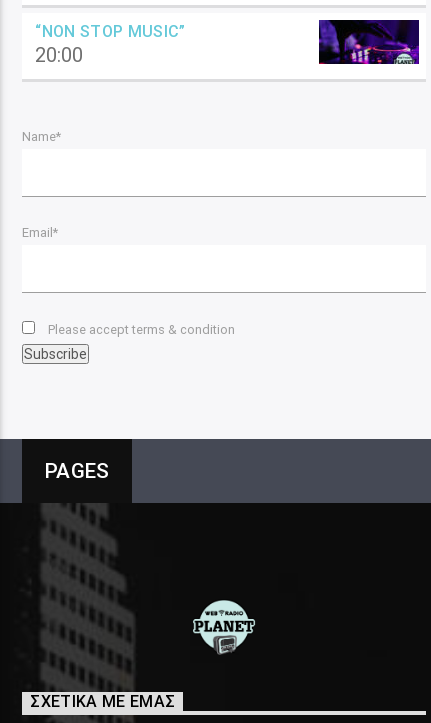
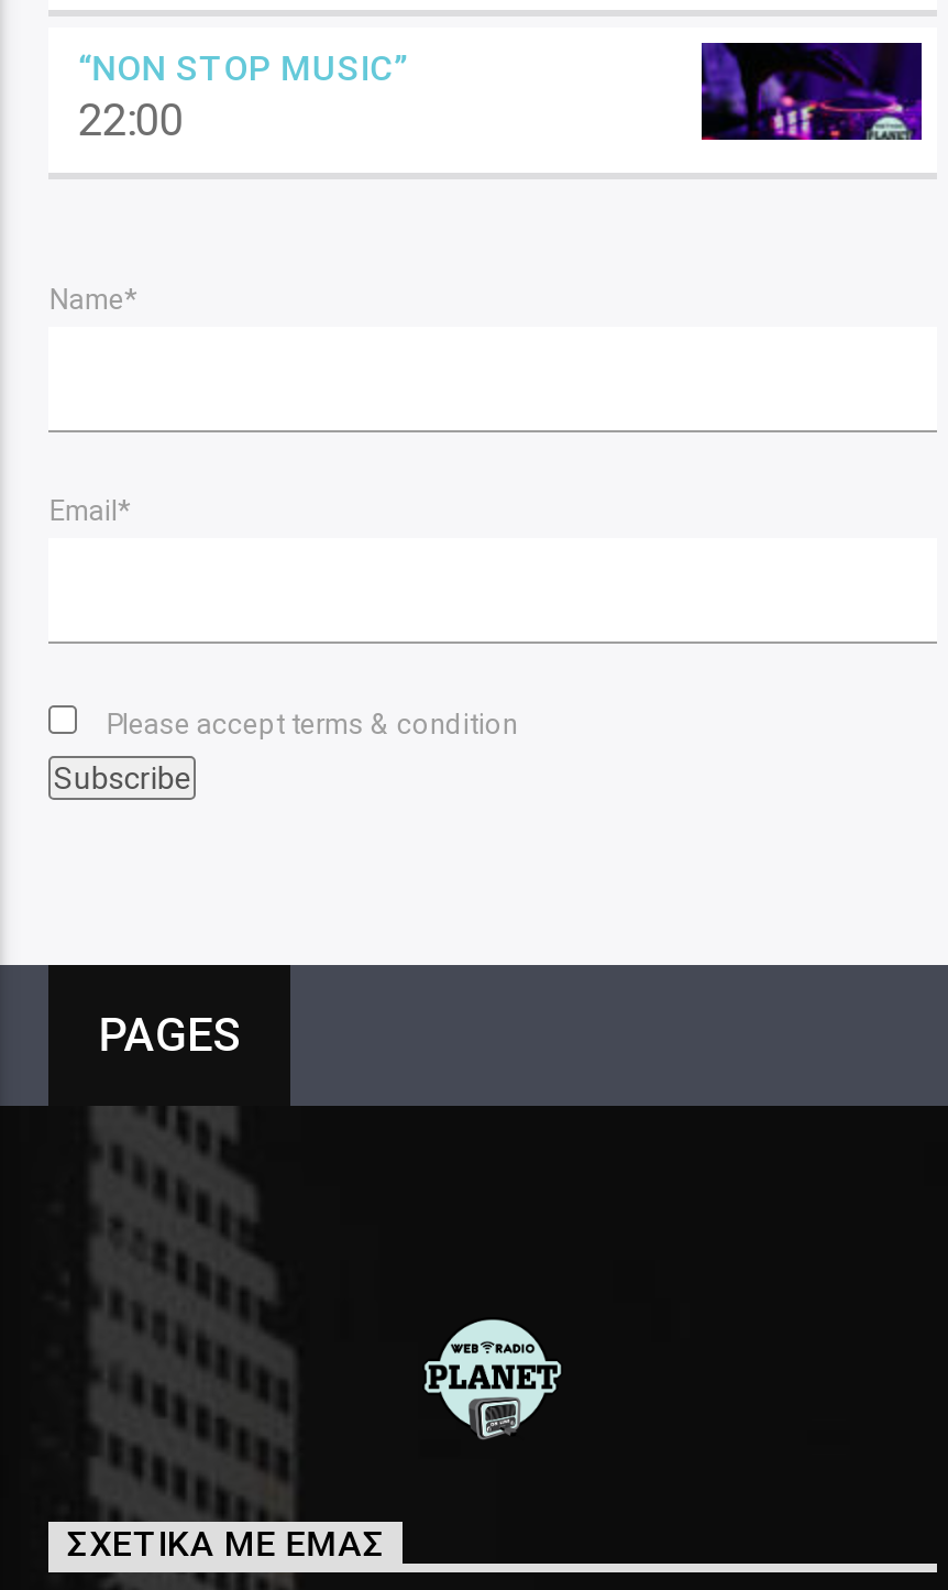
- 20:00
+ 22:00
